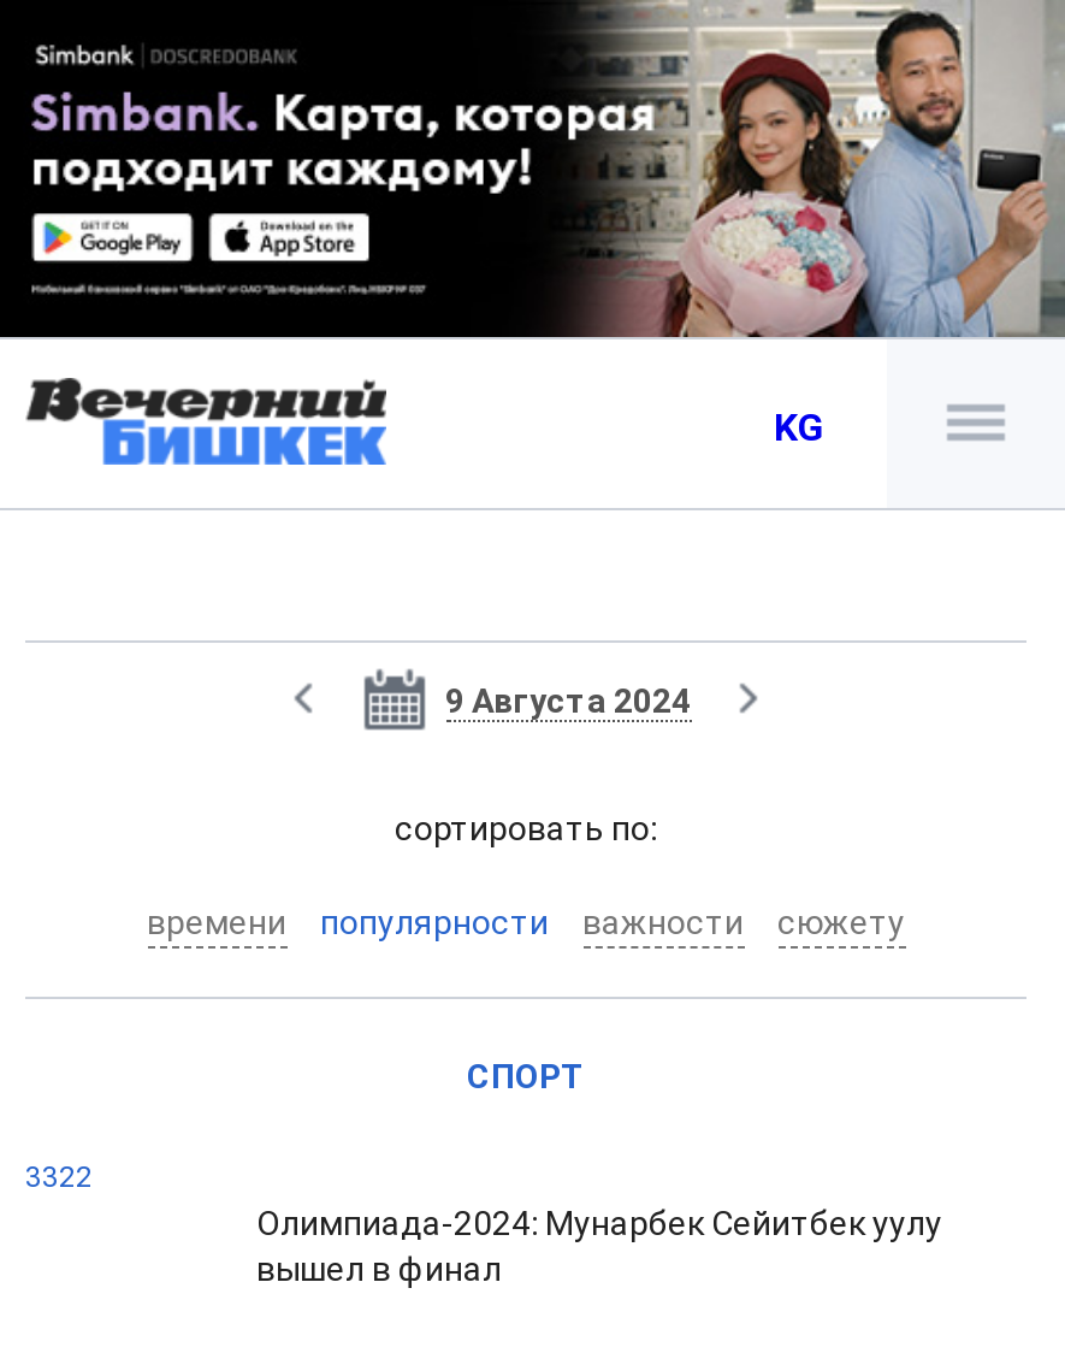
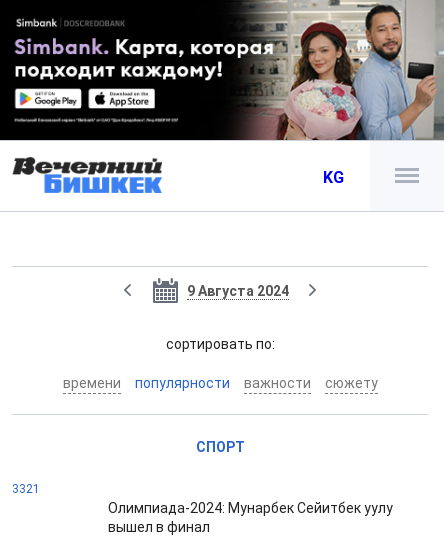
- 3322
+ 3321
